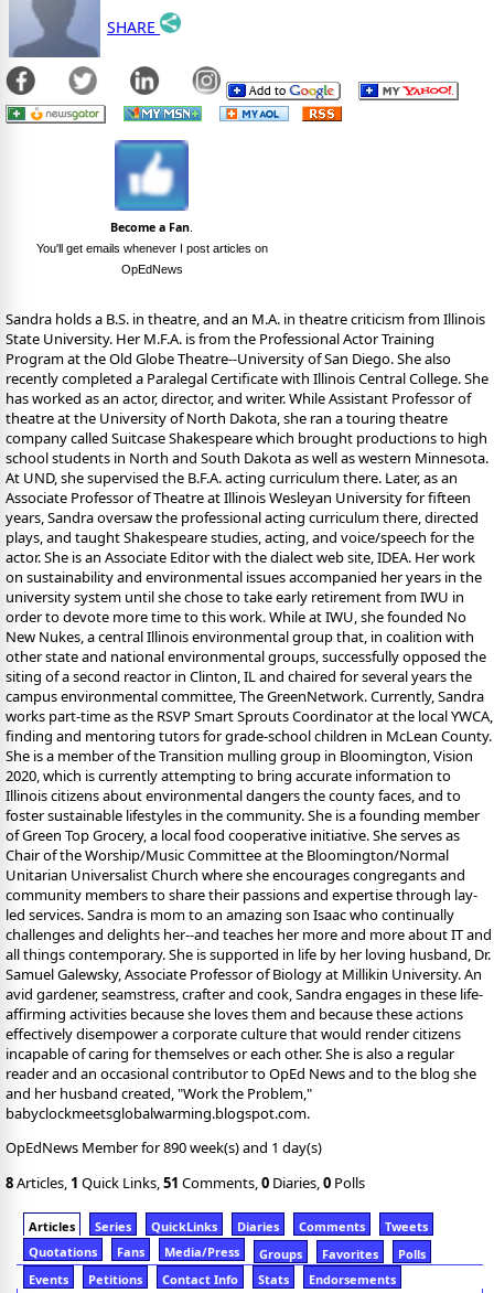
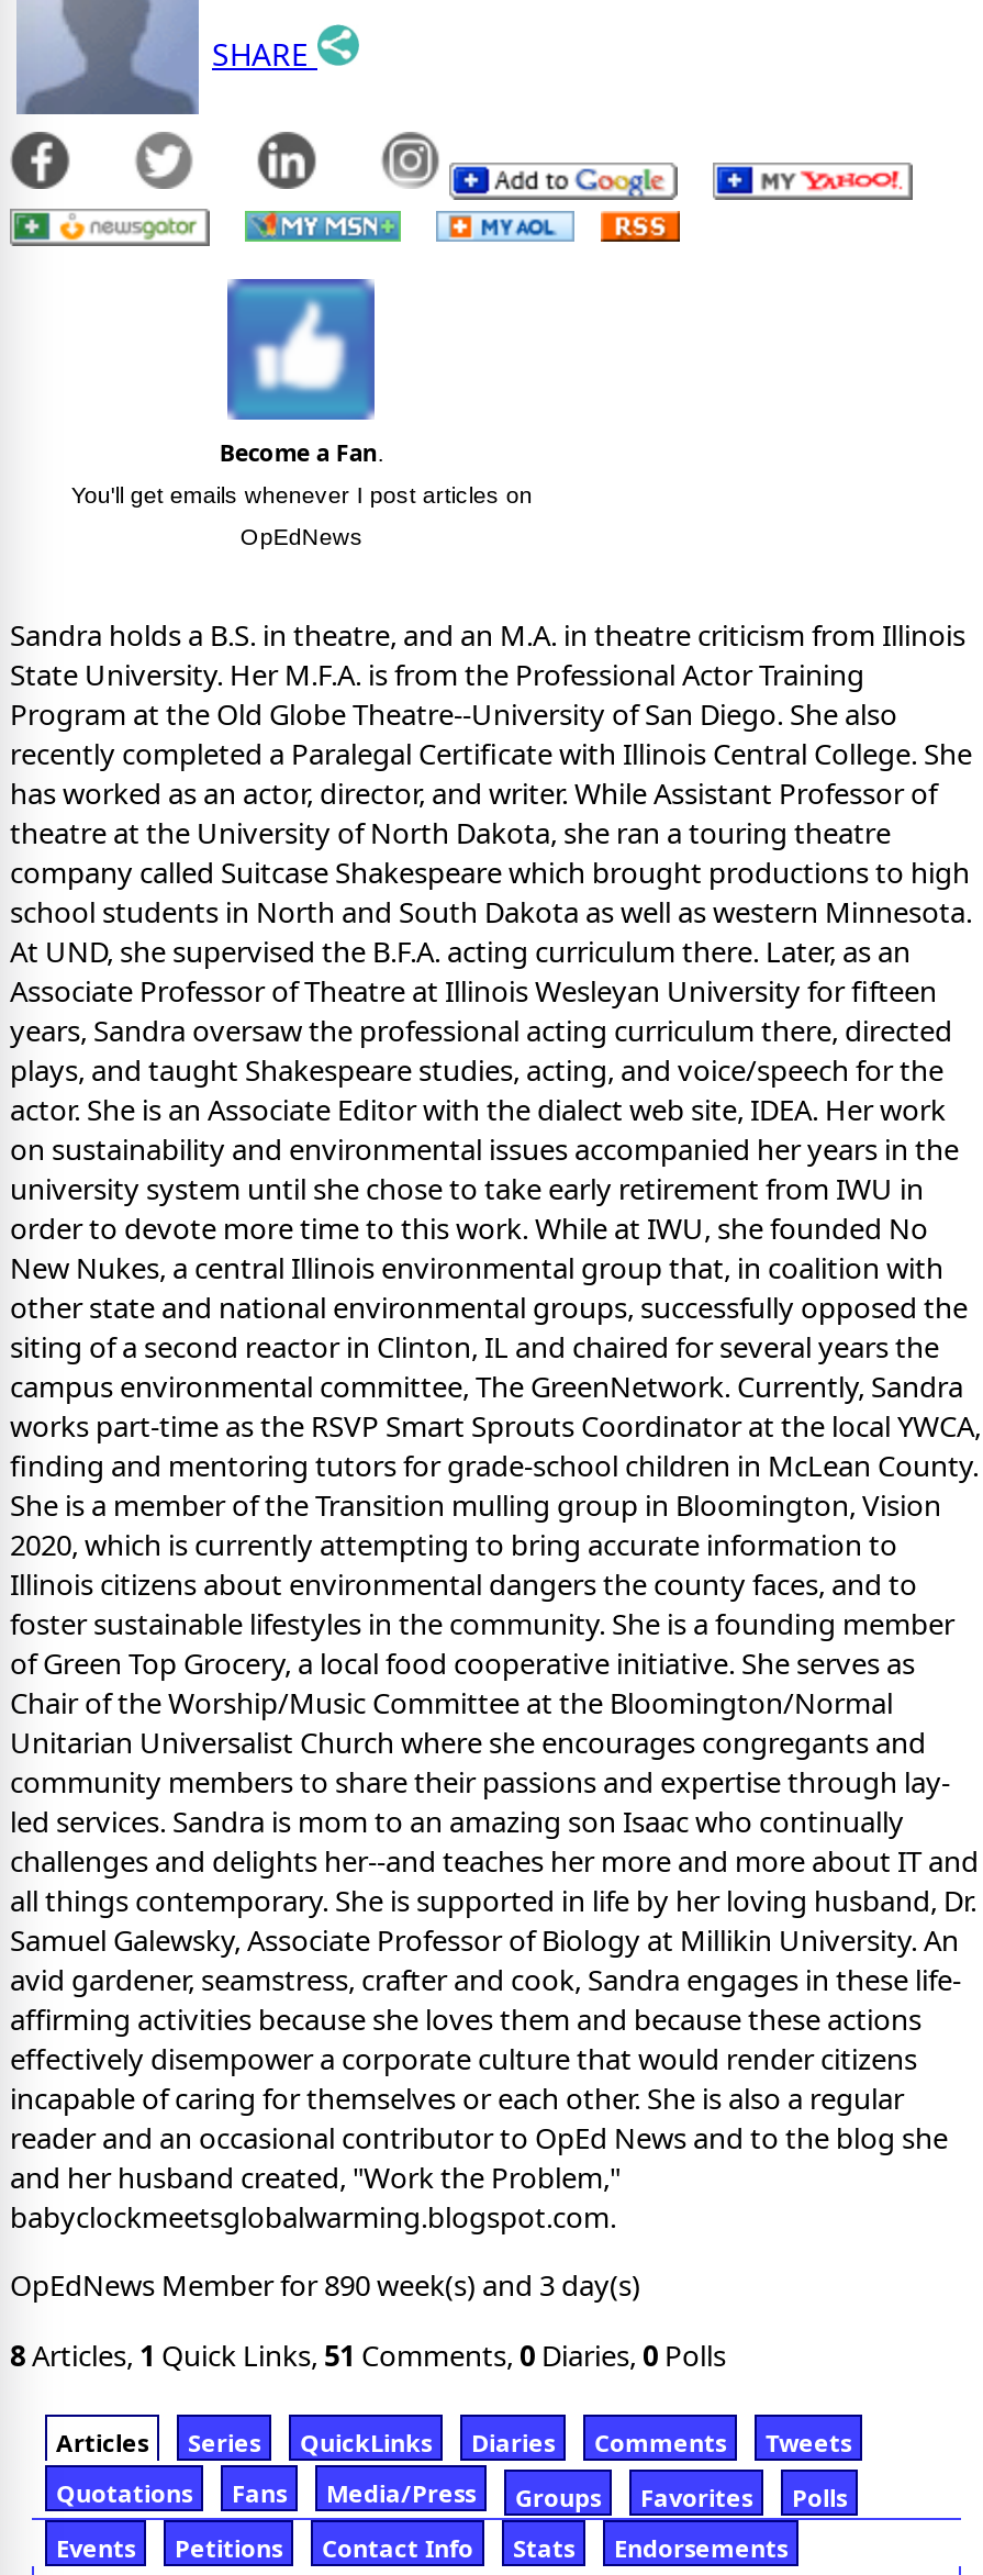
- OpEdNews Member for 890 week(s) and 1 day(s)
+ OpEdNews Member for 890 week(s) and 3 day(s)
